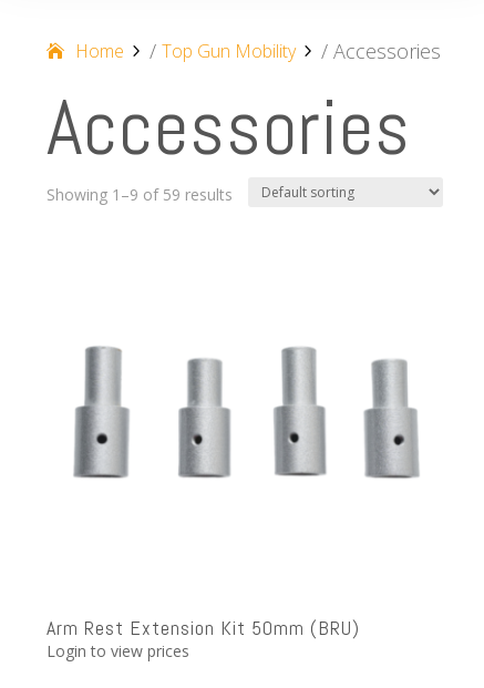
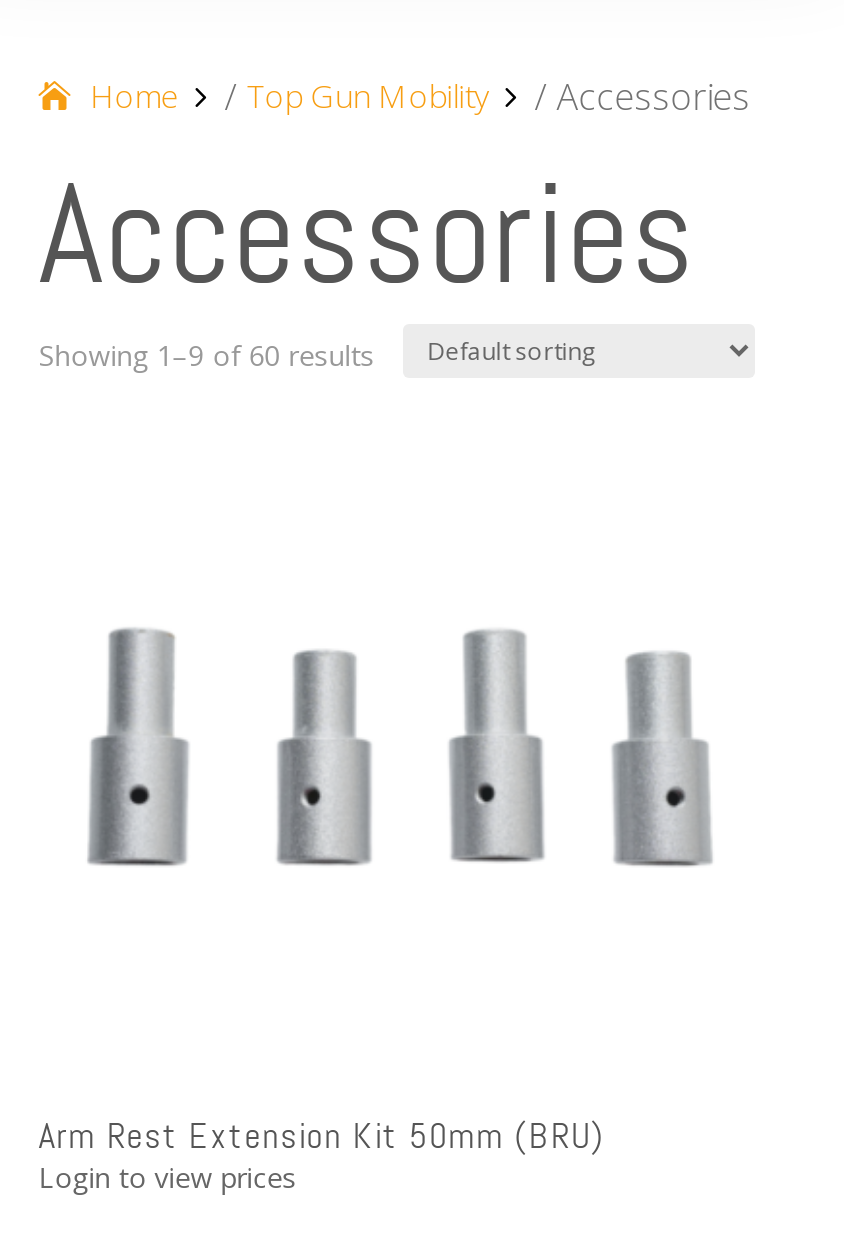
- Showing 1–9 of 59 results
+ Showing 1–9 of 60 results
